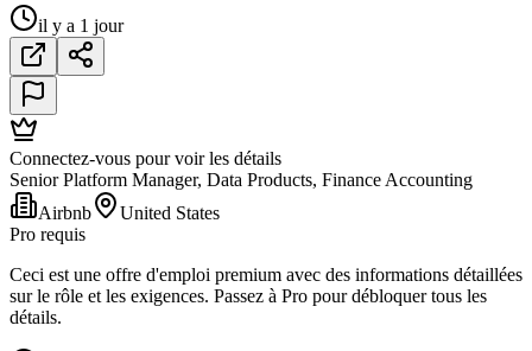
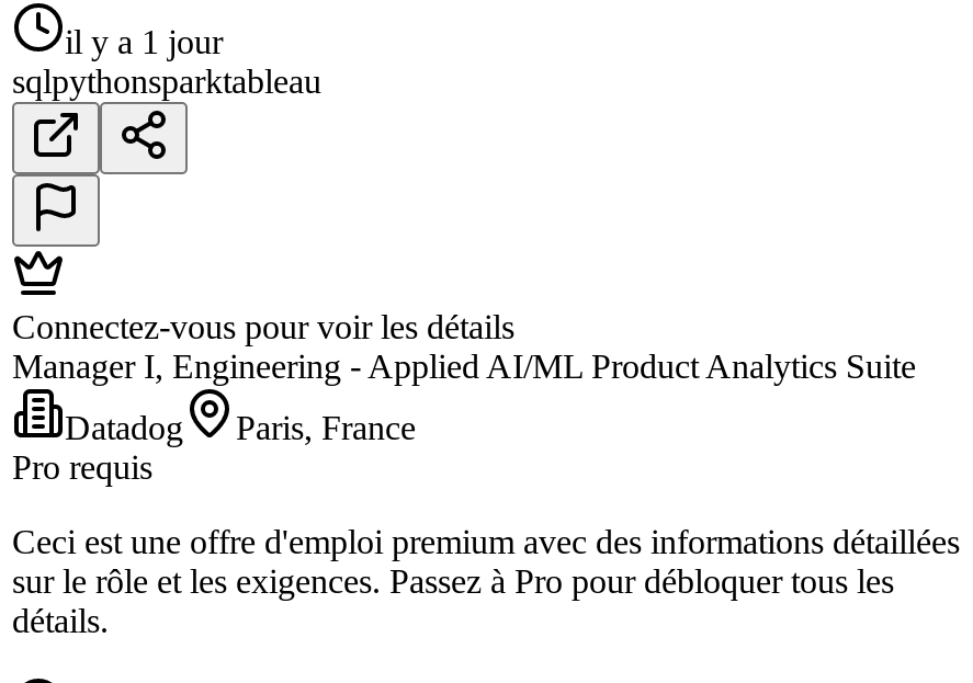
+ sqlpythonsparktableau

- Senior Platform Manager, Data Products, Finance Accounting
+ Manager I, Engineering - Applied AI/ML Product Analytics Suite

- Airbnb
- United States
+ Datadog
+ Paris, France
